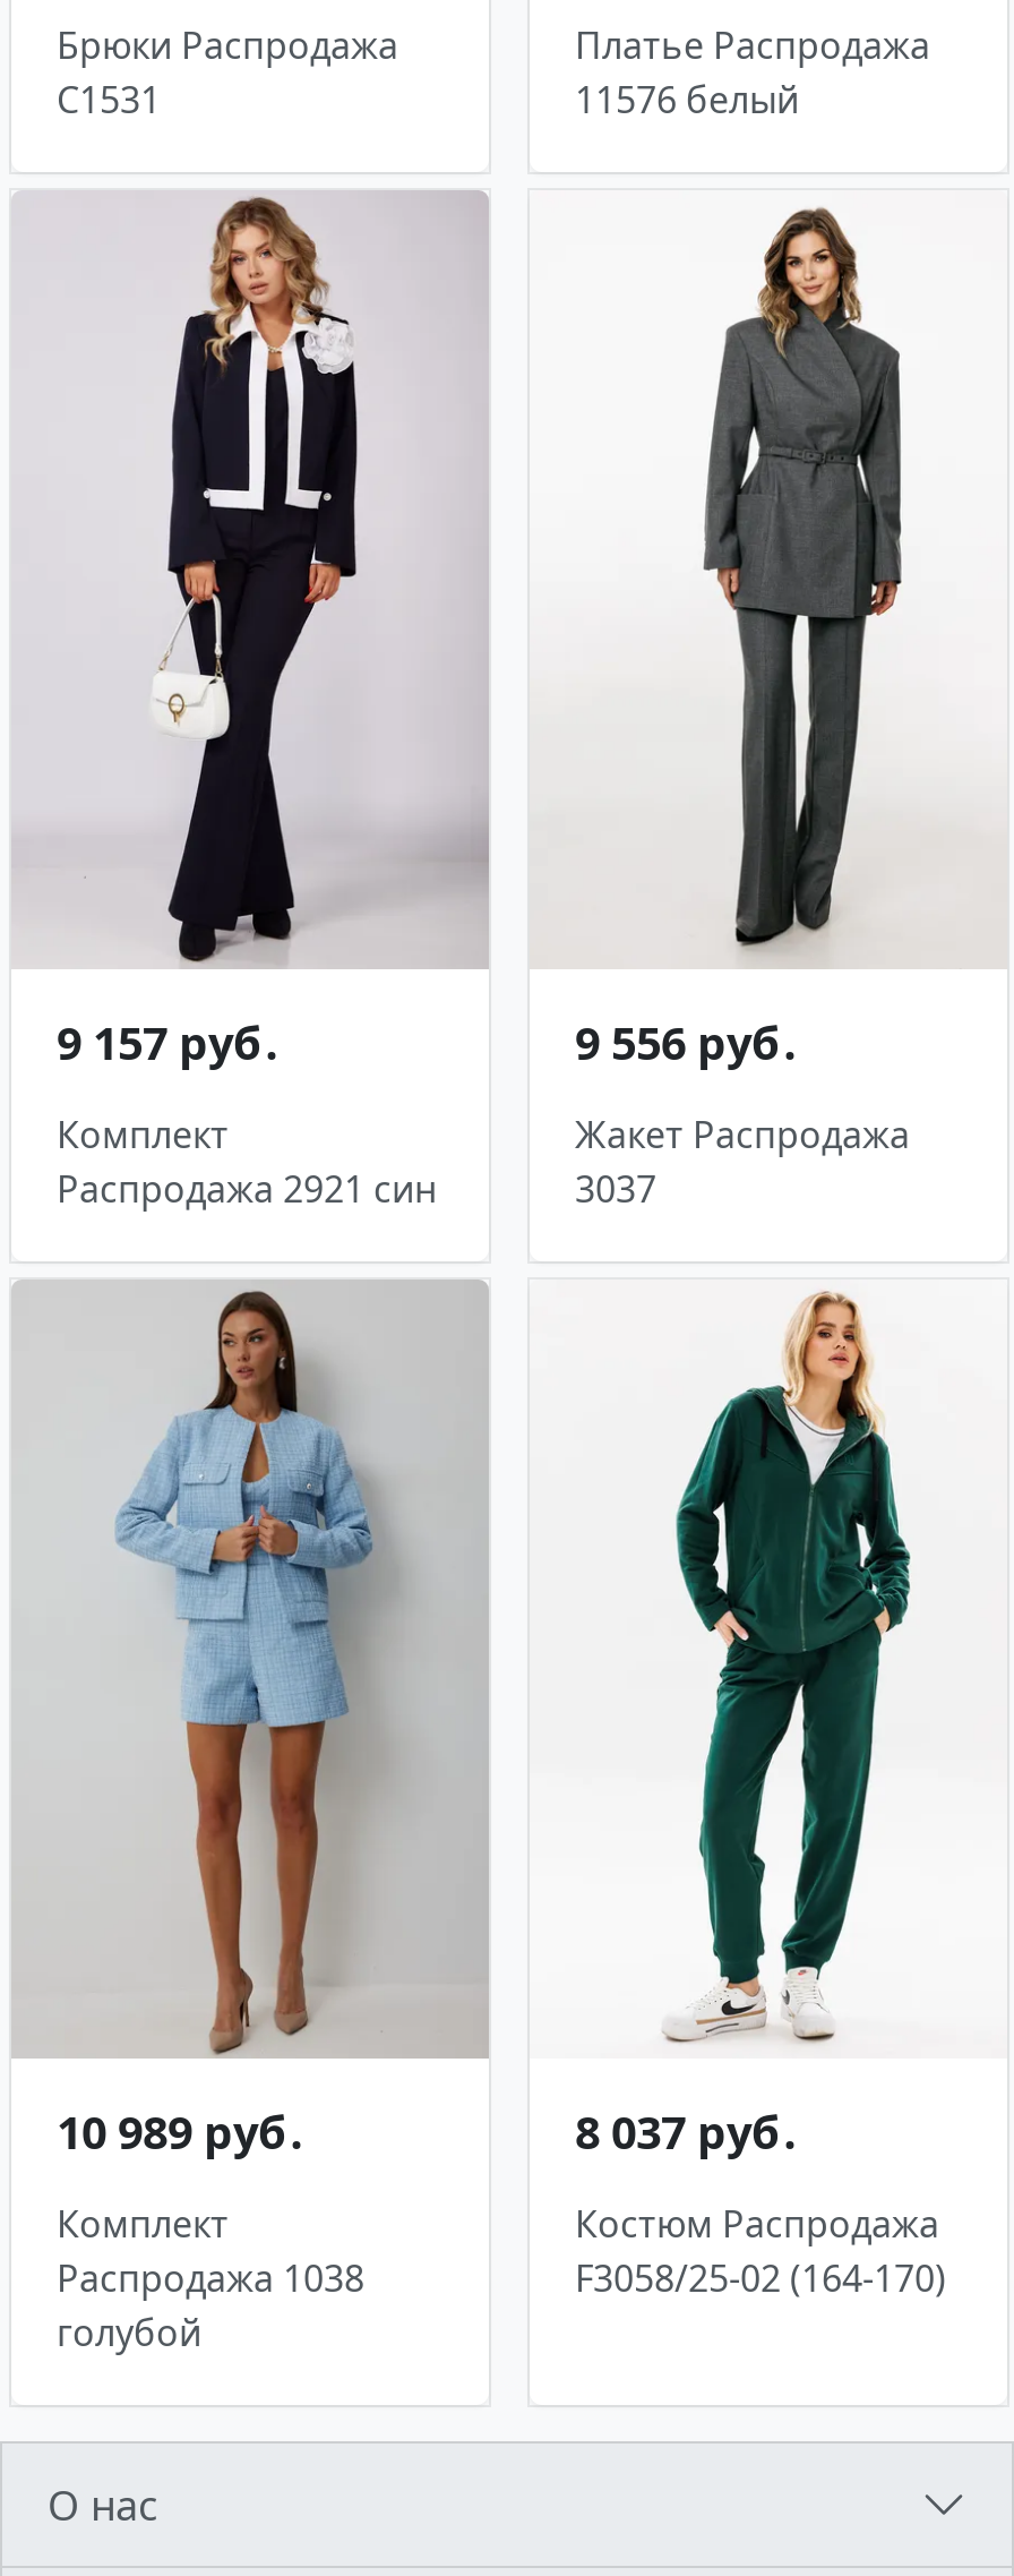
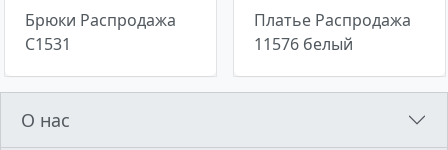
- [image]
- 9 157 руб․
- Комплект
- Распродажа 2921 син

- [image]
- 9 556 руб․
- Жакет Распродажа
- 3037

- [image]
- 10 989 руб․
- Комплект
- Распродажа 1038
- голубой

- [image]
- 8 037 руб․
- Костюм Распродажа
- F3058/25-02 (164-170)
